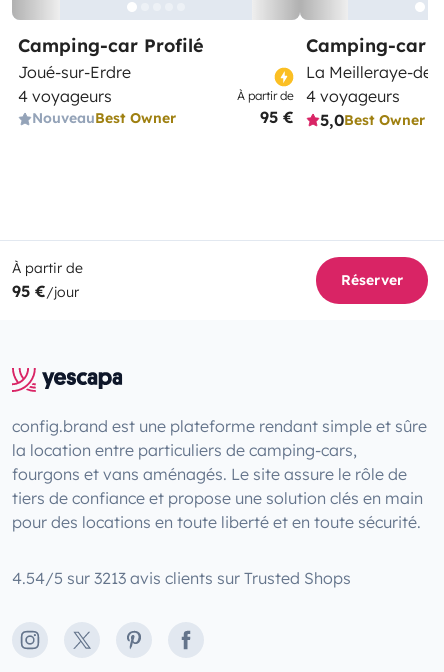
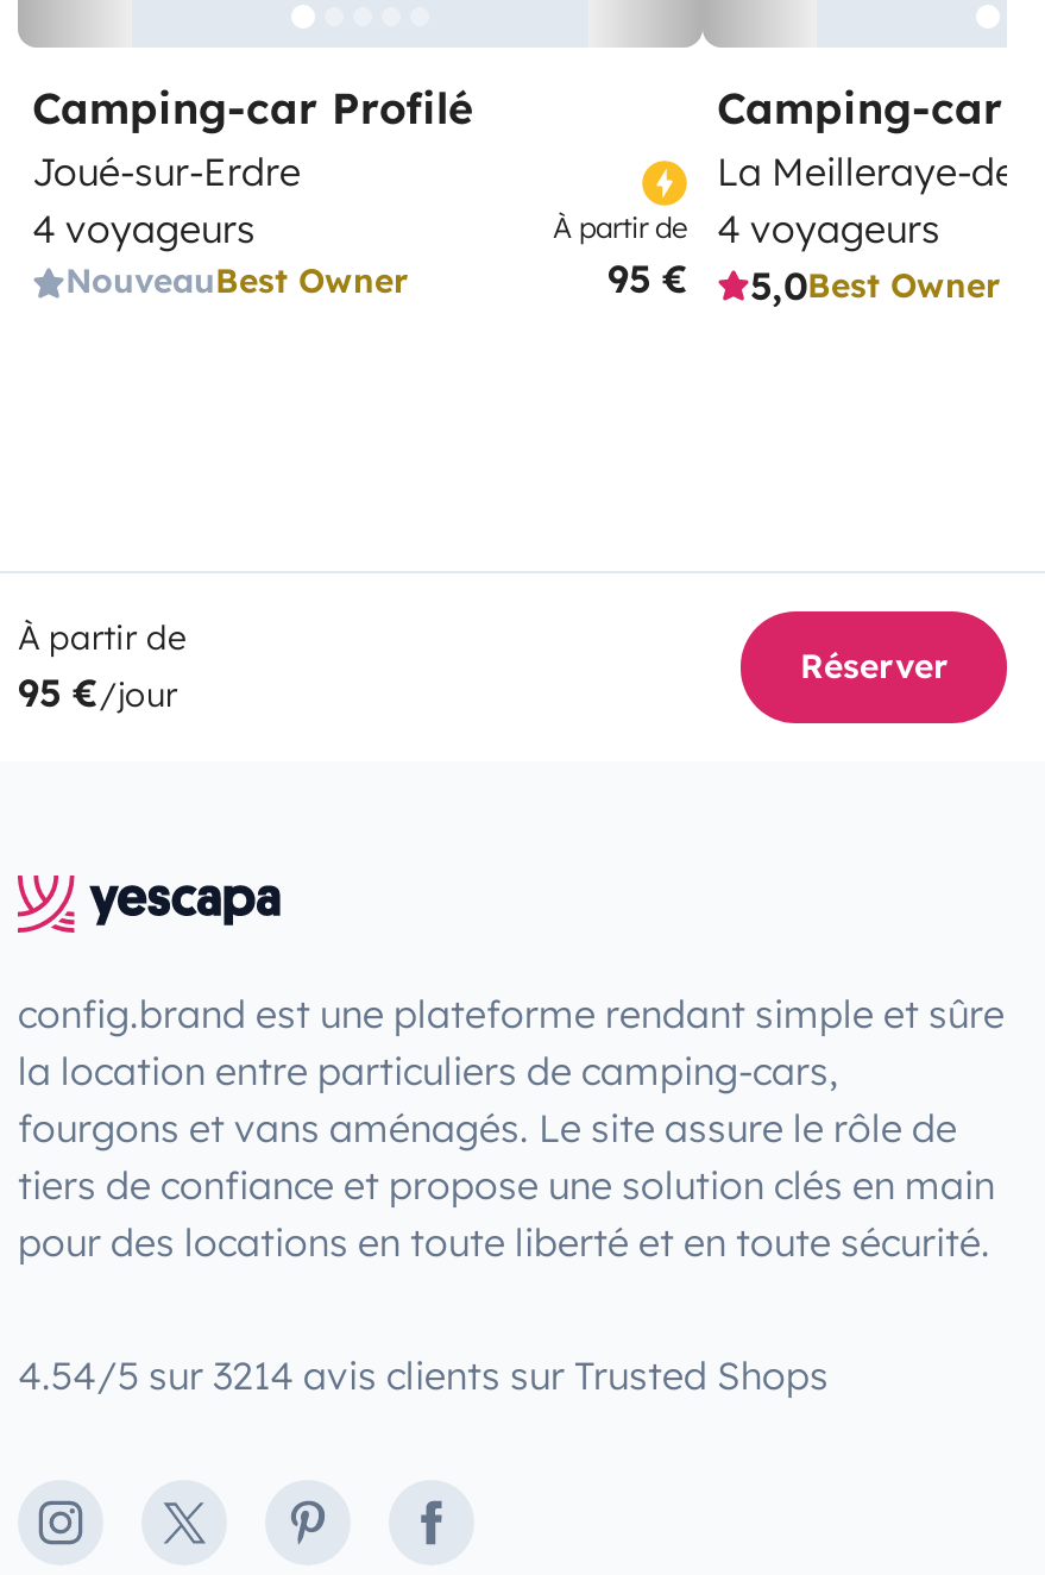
- 4.54/5 sur 3213 avis clients sur Trusted Shops
+ 4.54/5 sur 3214 avis clients sur Trusted Shops
